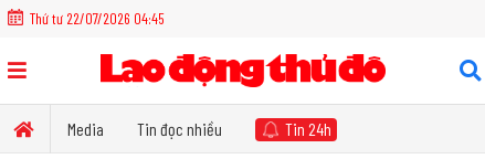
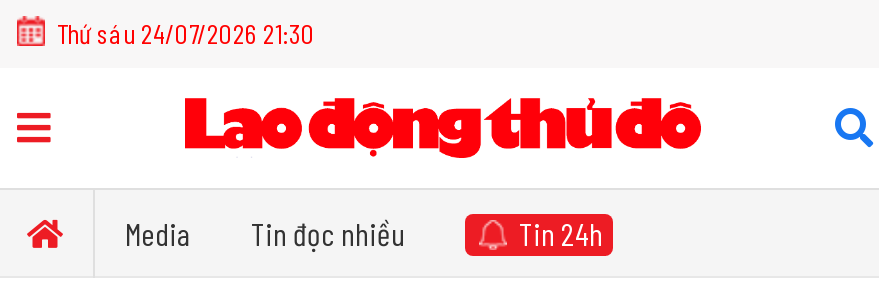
- Thứ tư 22/07/2026 04:45
+ Thứ sáu 24/07/2026 21:30
